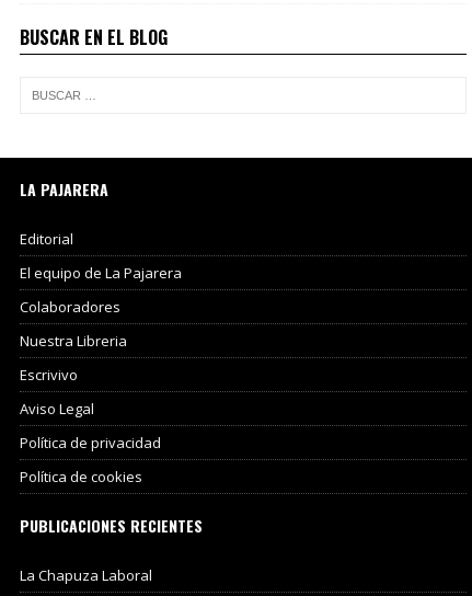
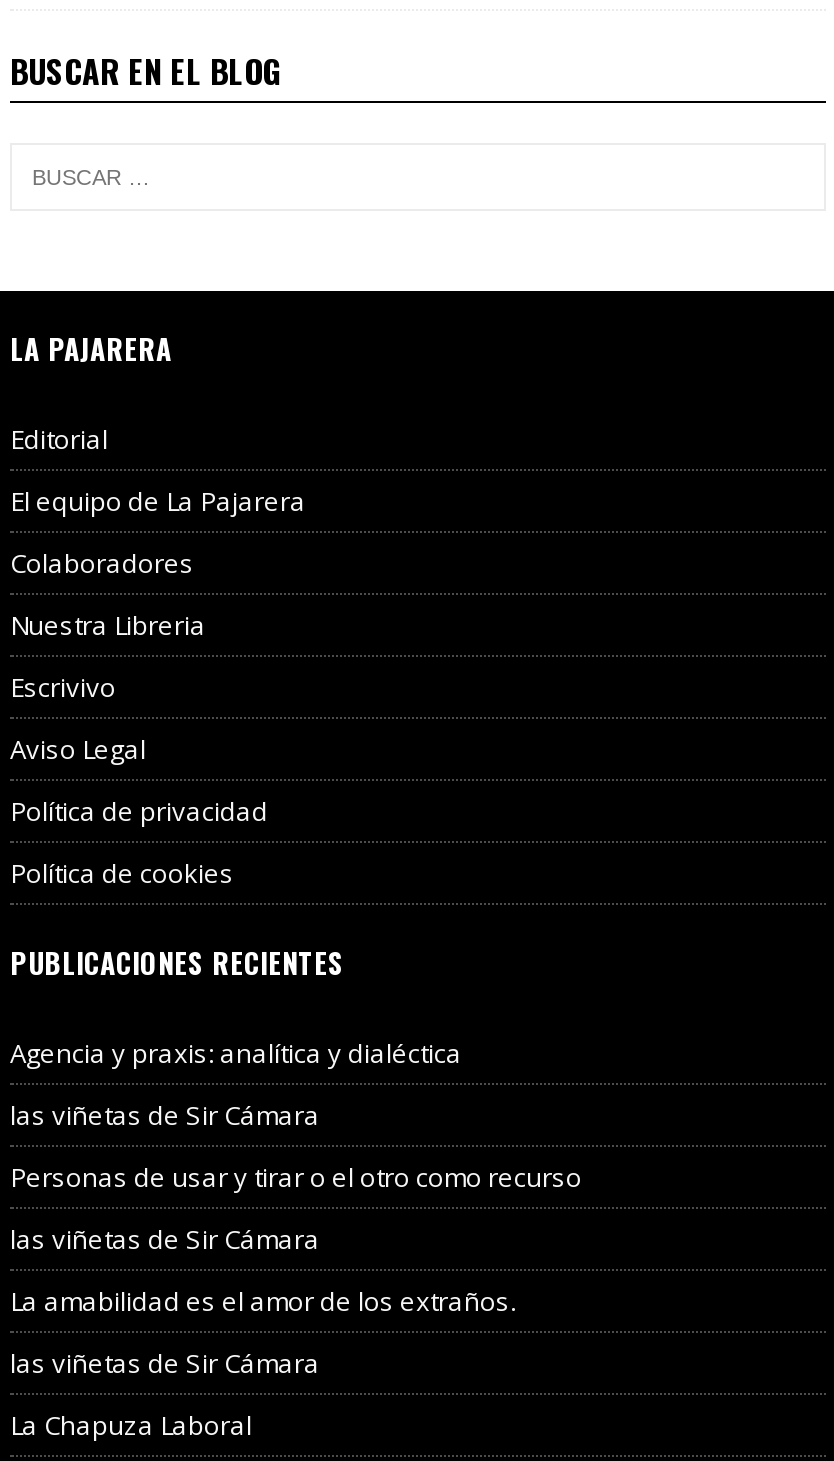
+ Agencia y praxis: analítica y dialéctica
+ las viñetas de Sir Cámara
+ Personas de usar y tirar o el otro como recurso
+ las viñetas de Sir Cámara
+ La amabilidad es el amor de los extraños.
+ las viñetas de Sir Cámara
